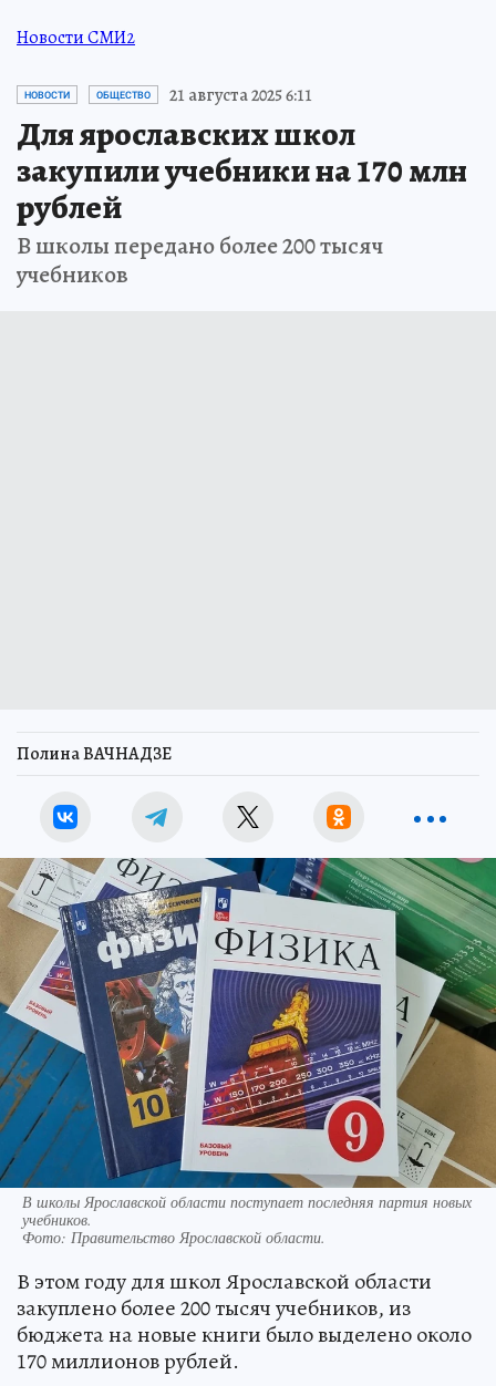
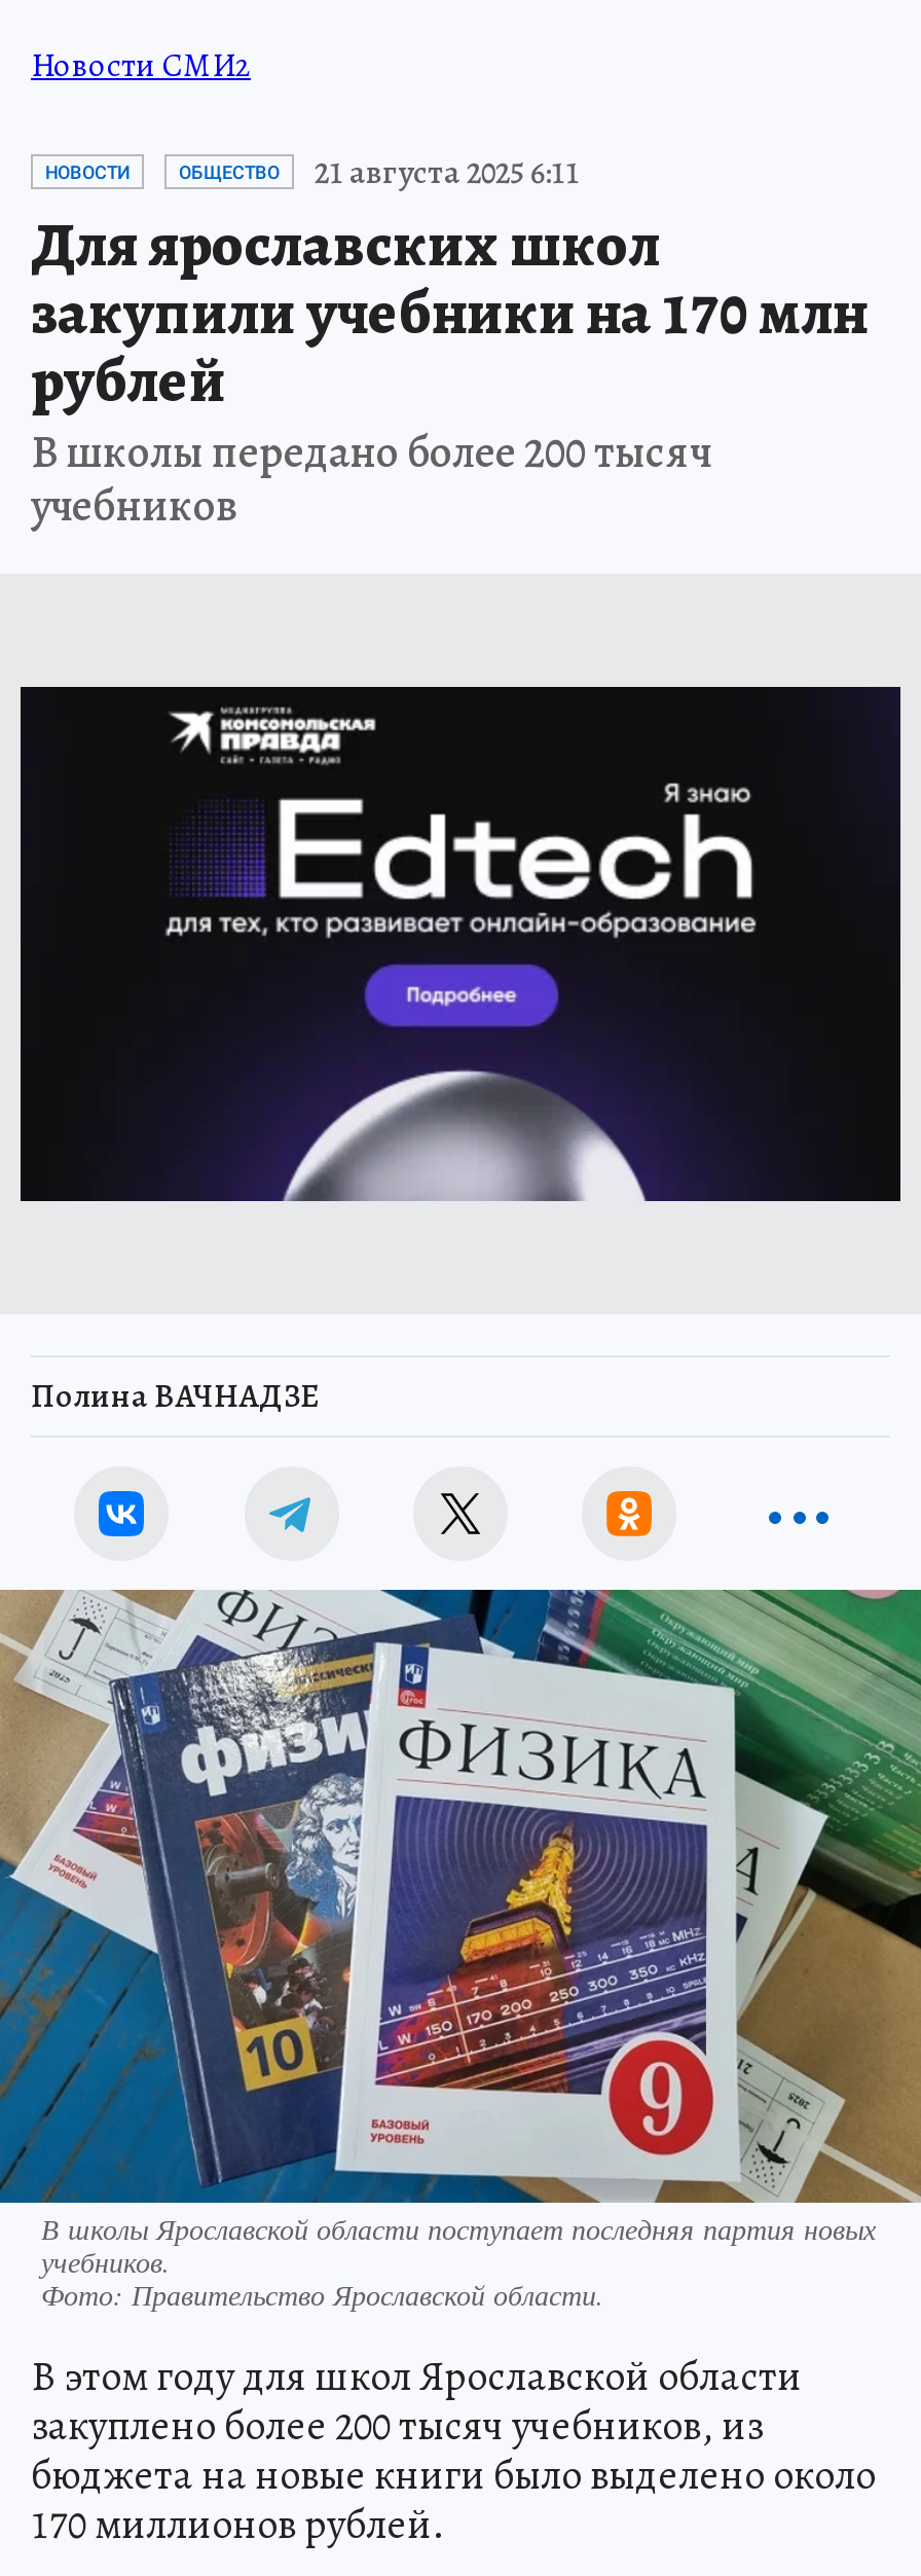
+ [image]
